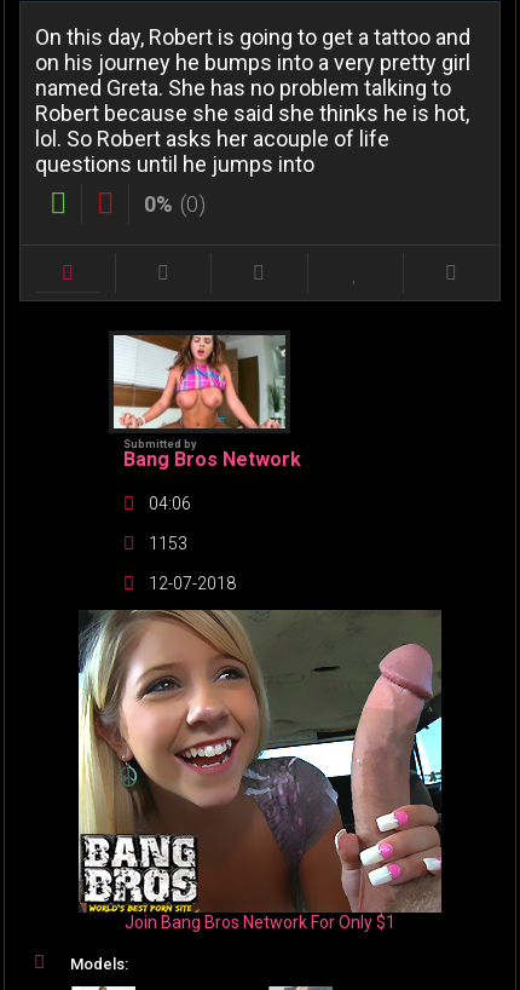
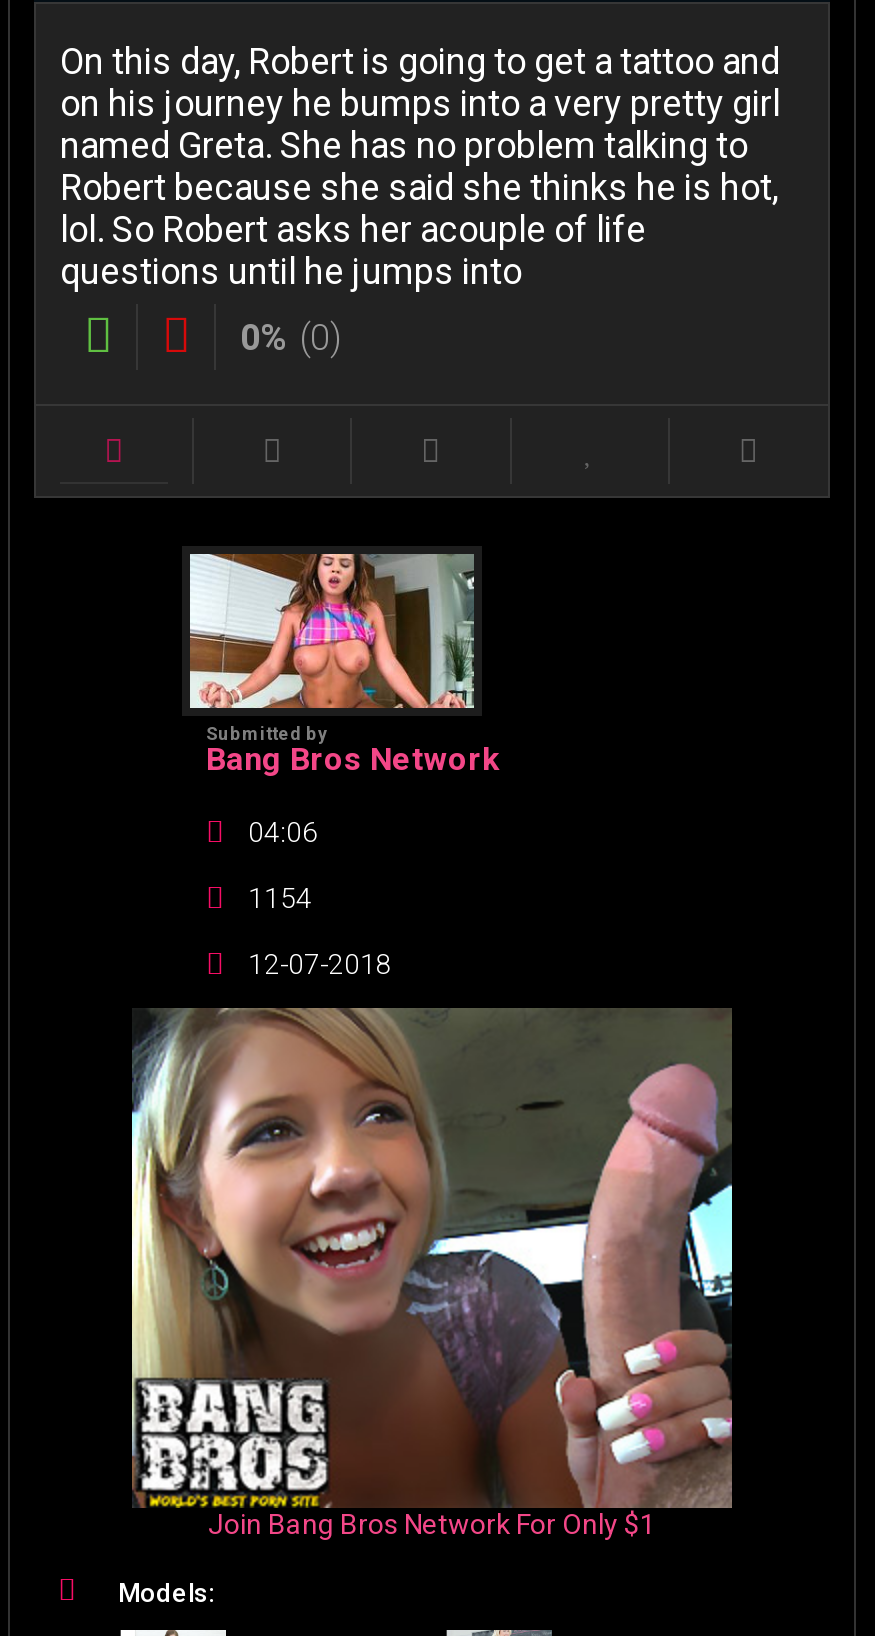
- 1153
+ 1154
